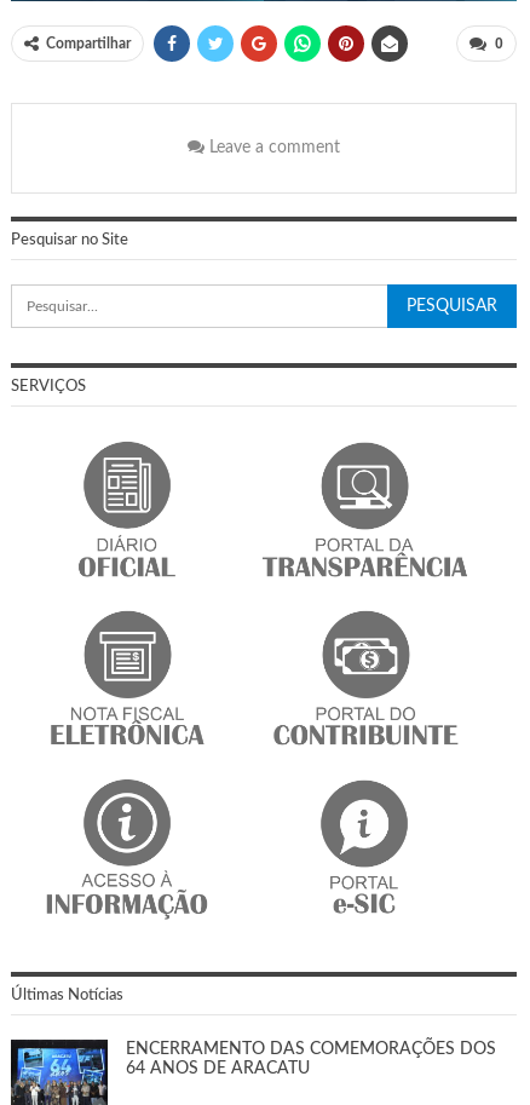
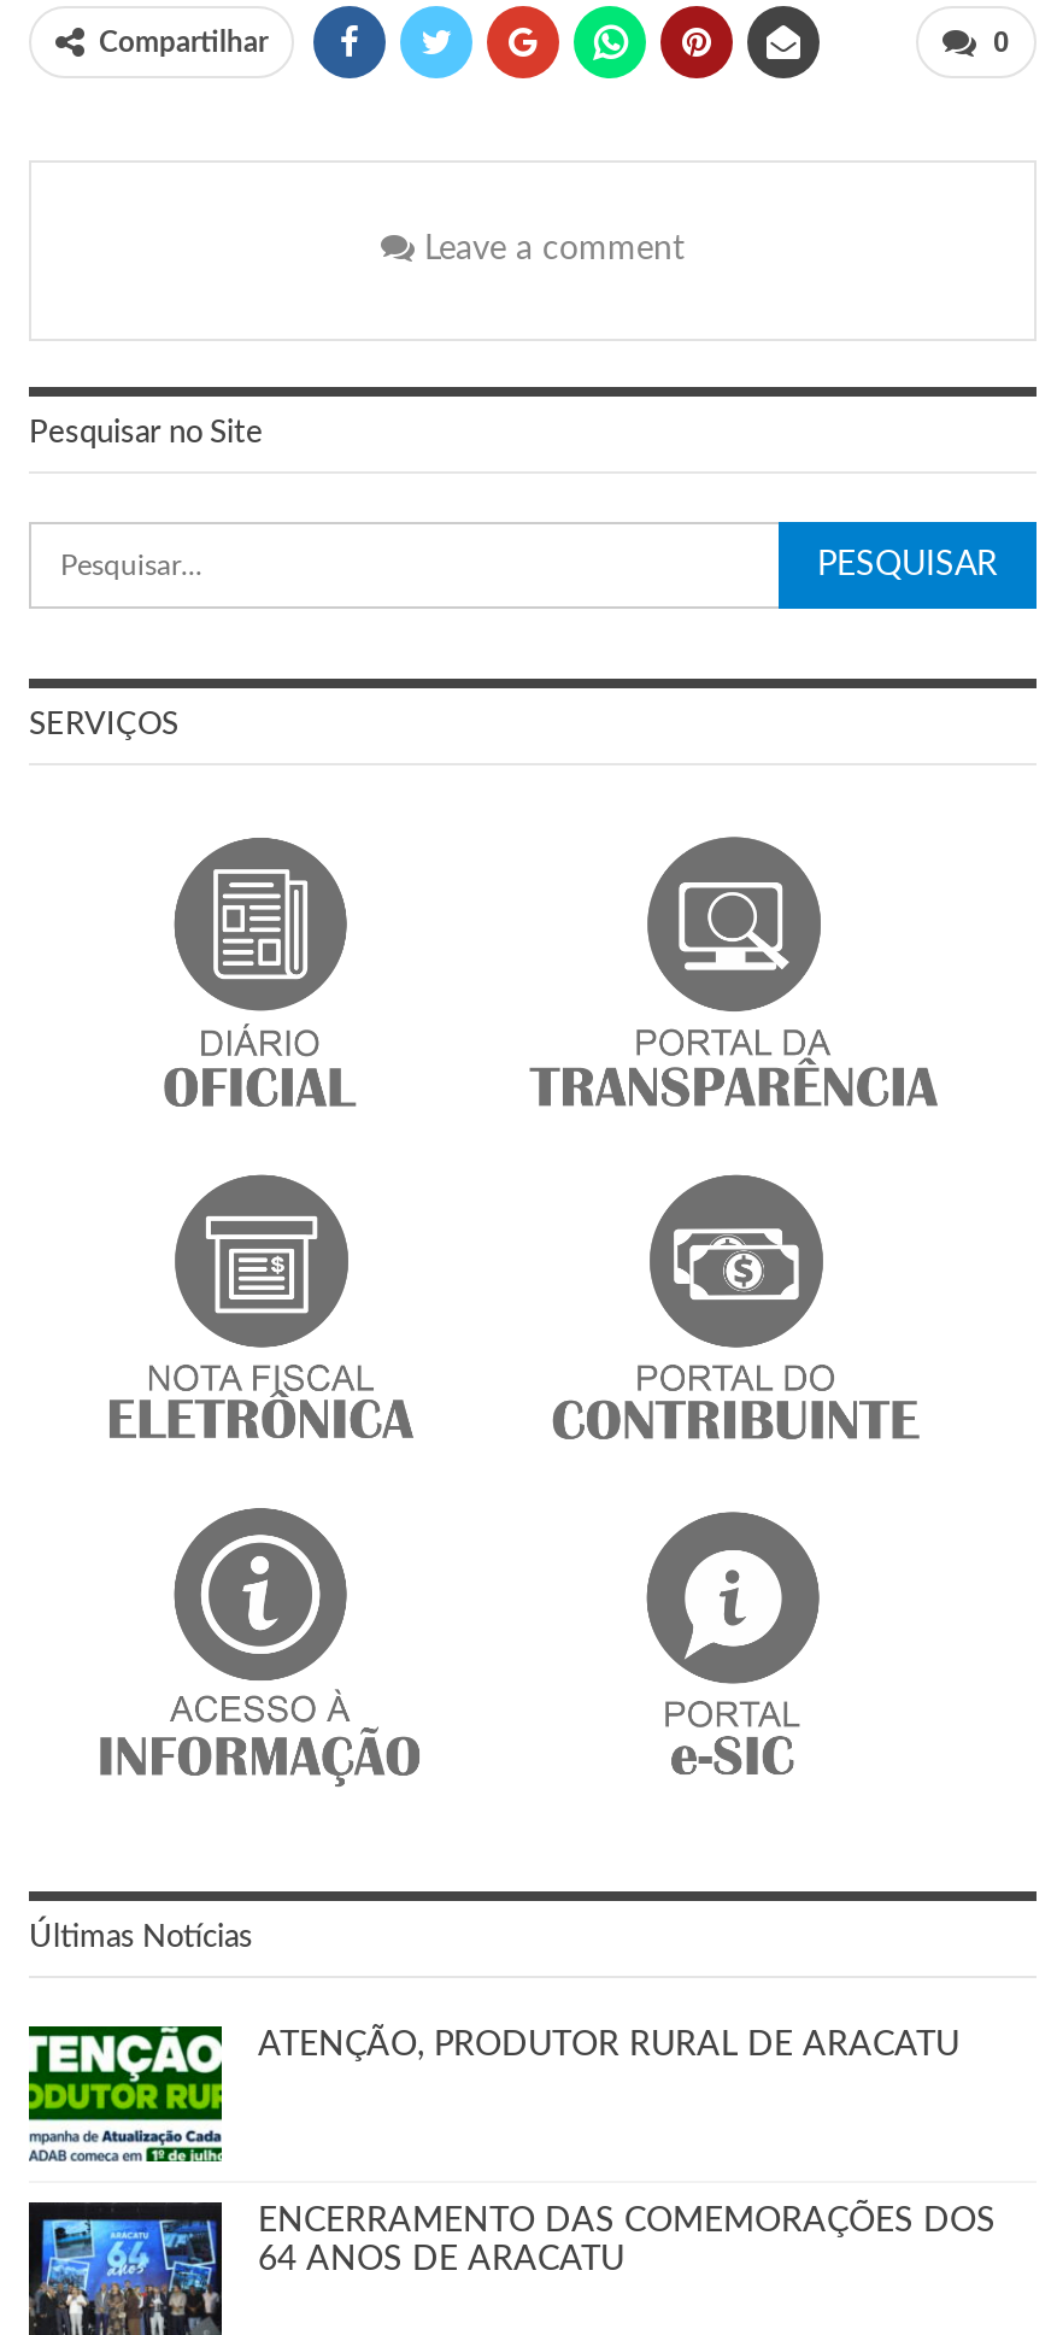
+ [image]
+ ATENÇÃO, PRODUTOR RURAL DE ARACATU
